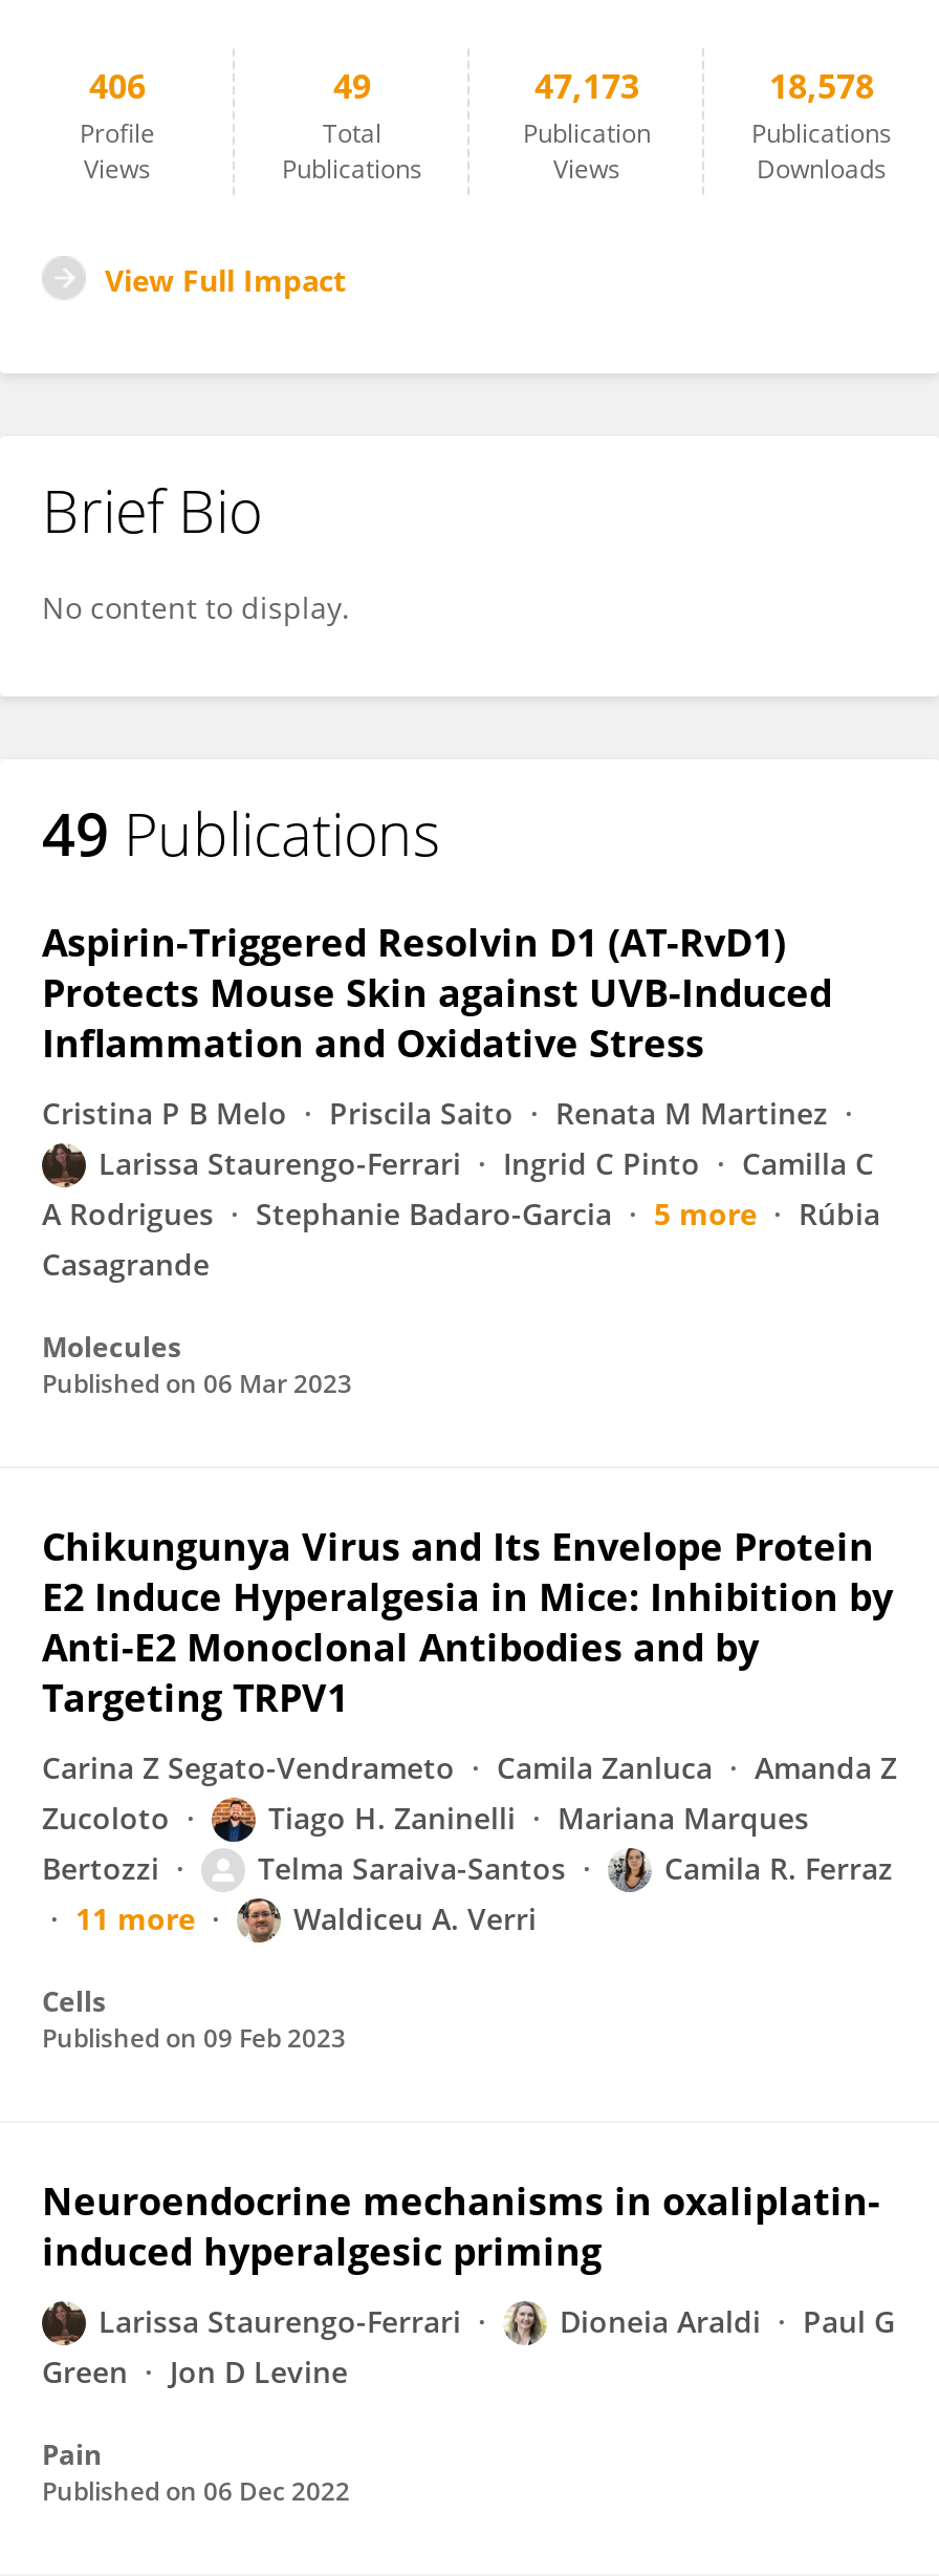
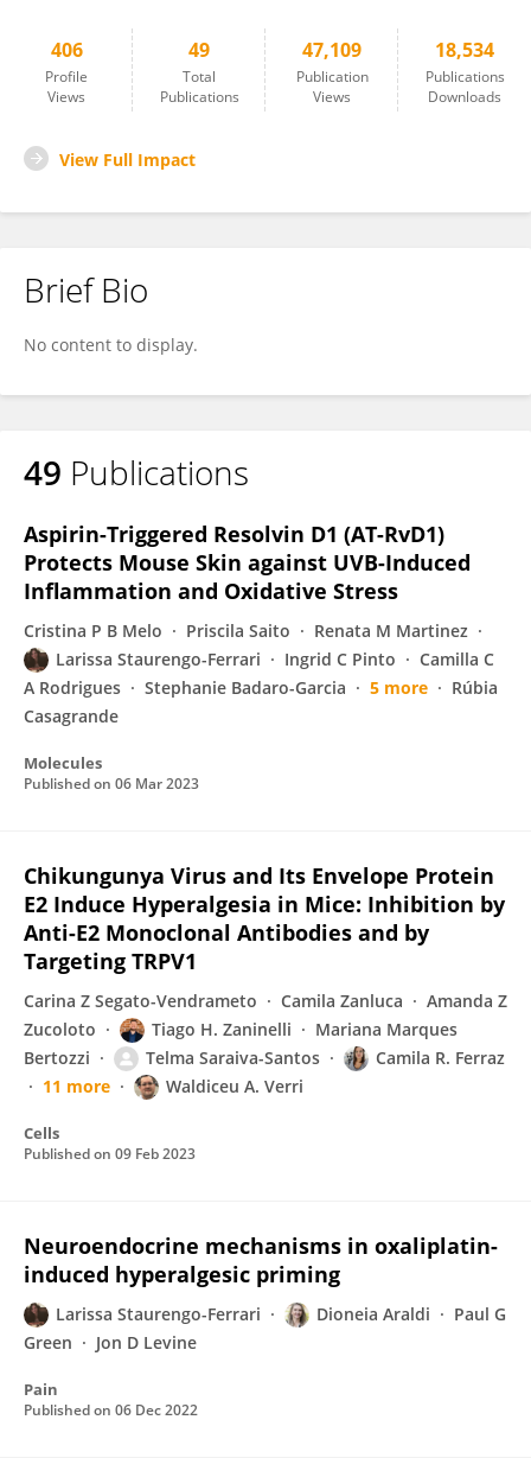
- 47,173
+ 47,109

- 18,578
+ 18,534
